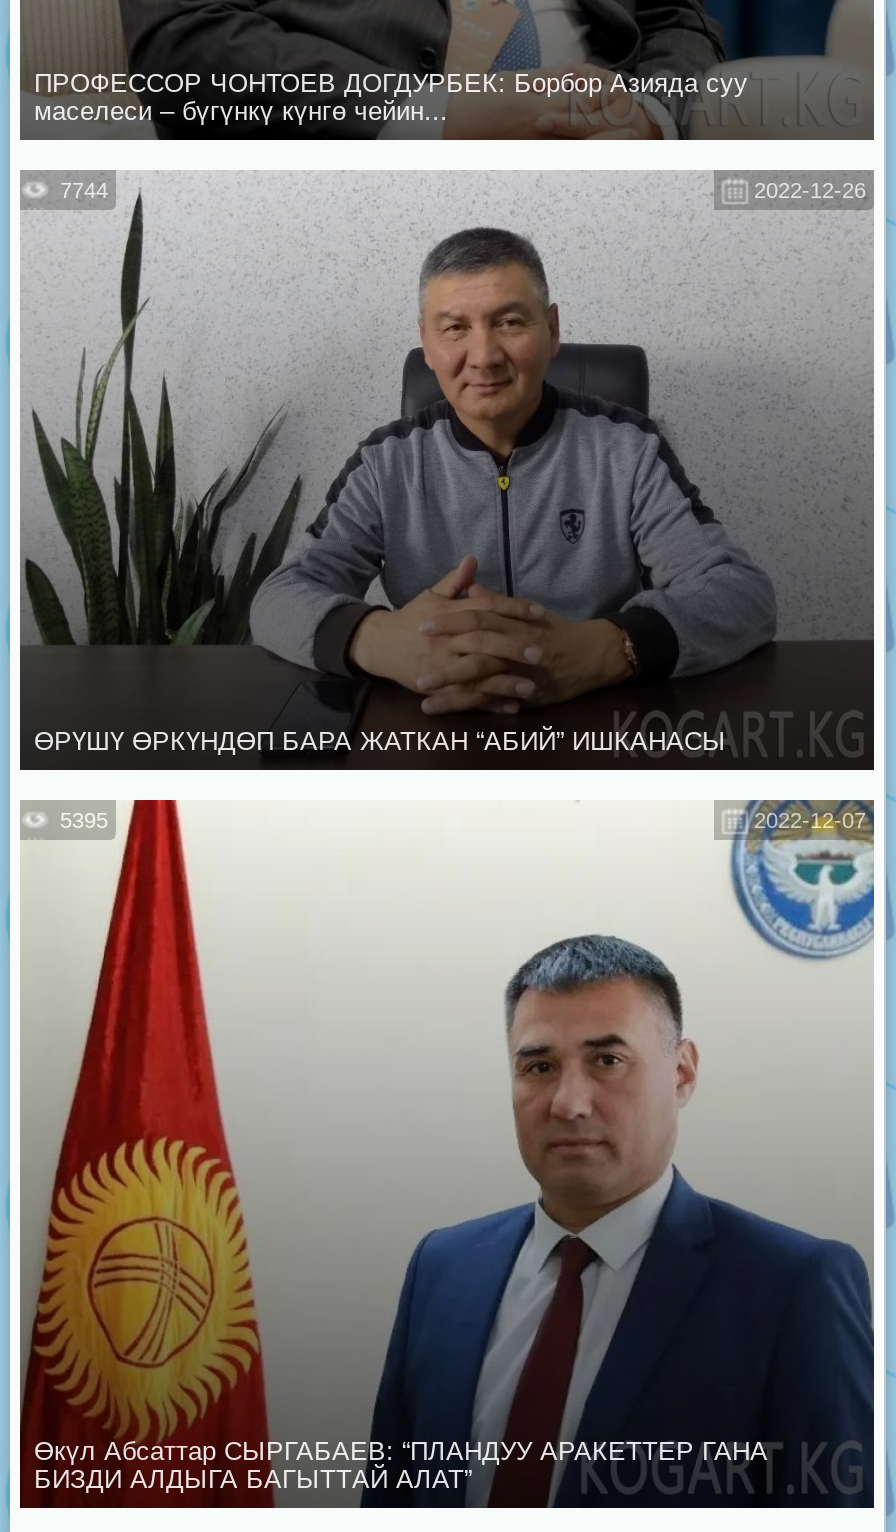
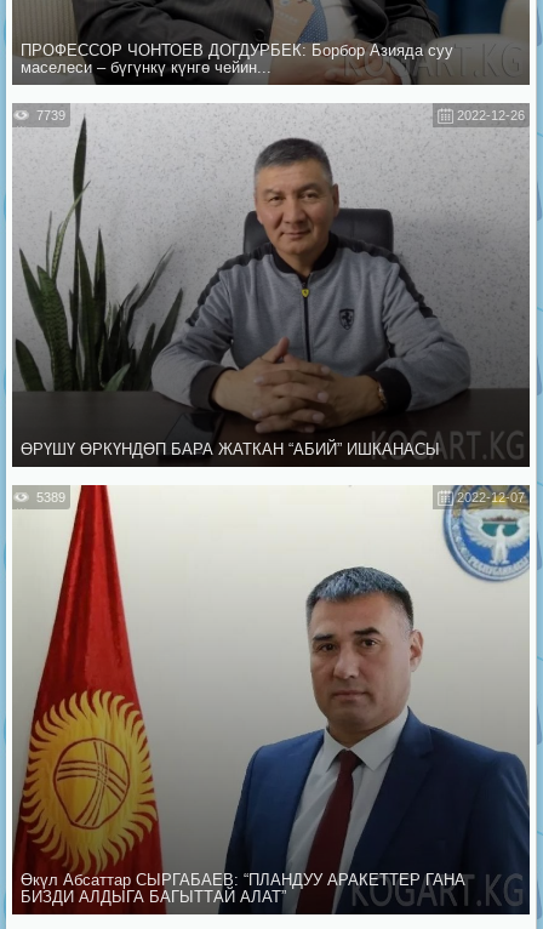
- 7744
+ 7739

- 5395
+ 5389
